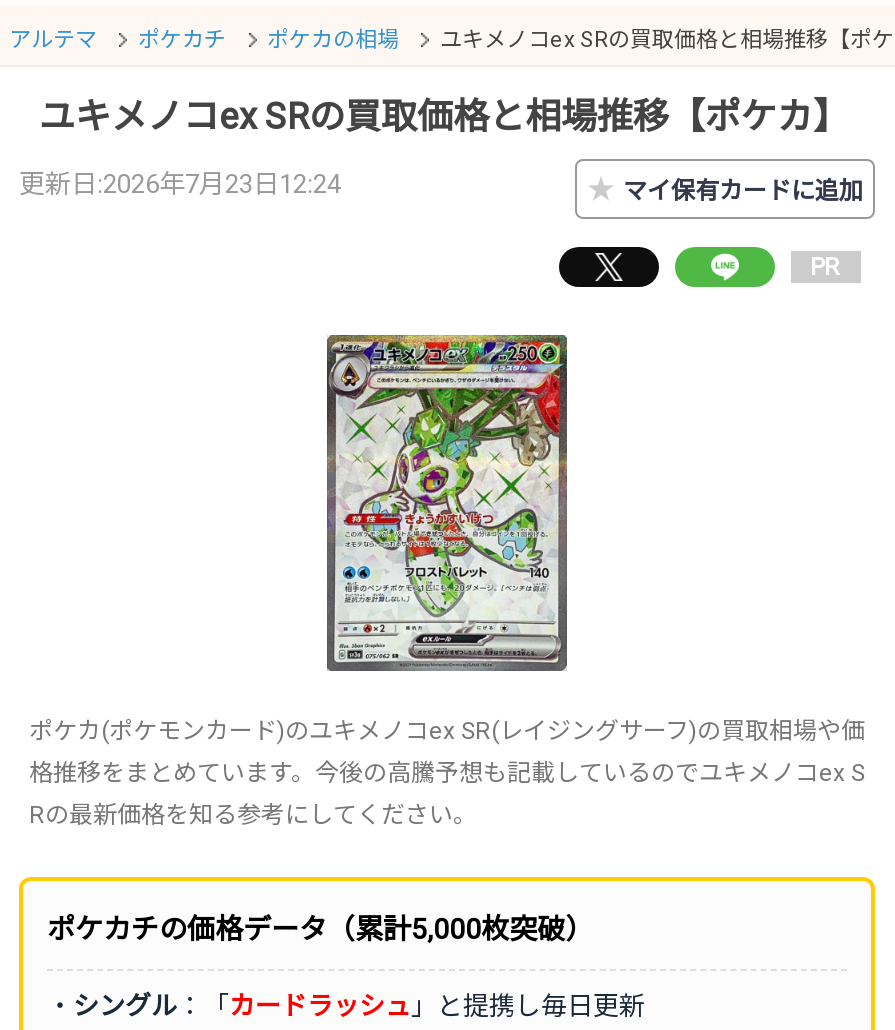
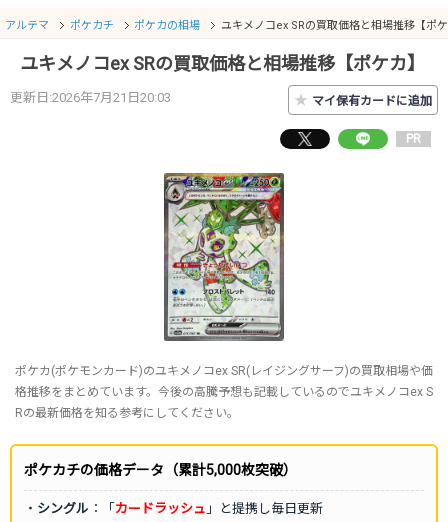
- 更新日:2026年7月23日12:24
+ 更新日:2026年7月21日20:03
